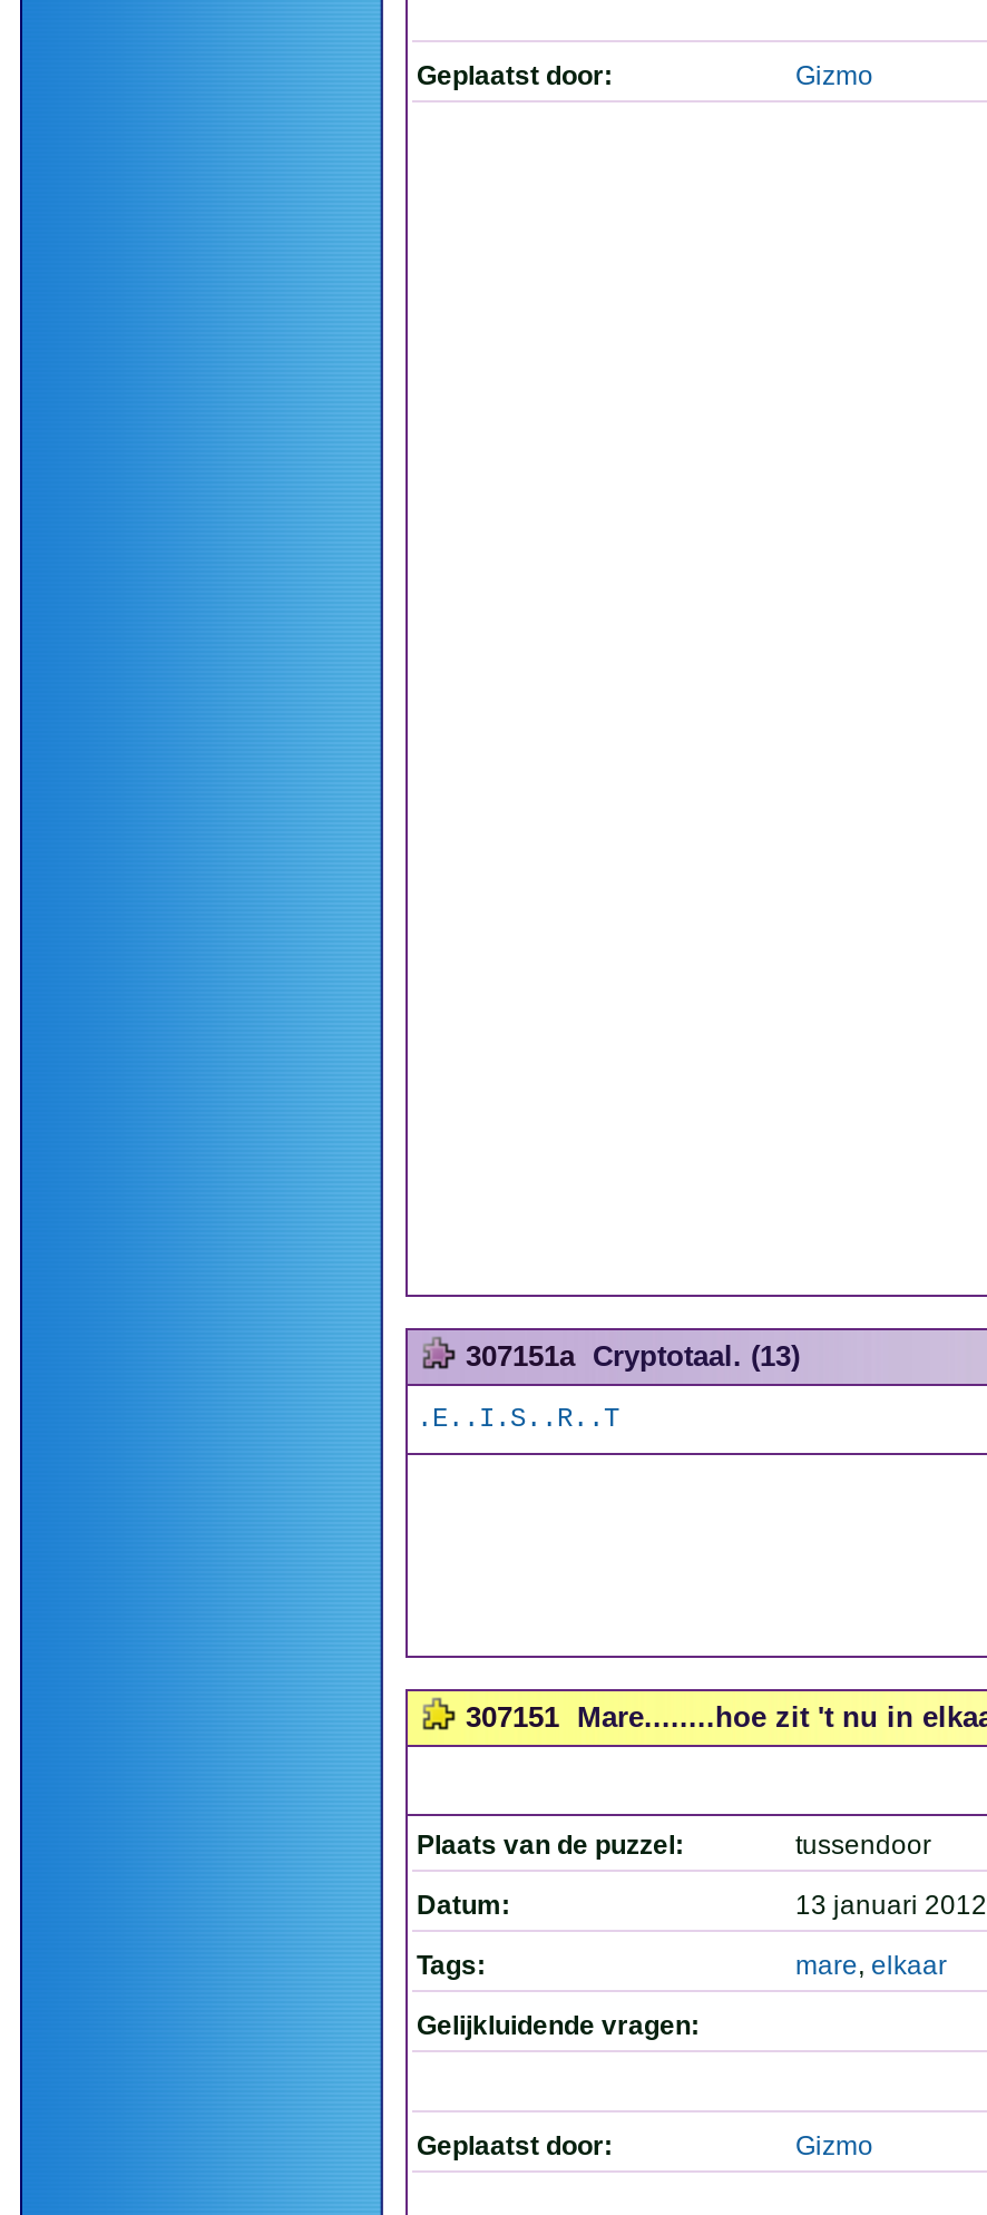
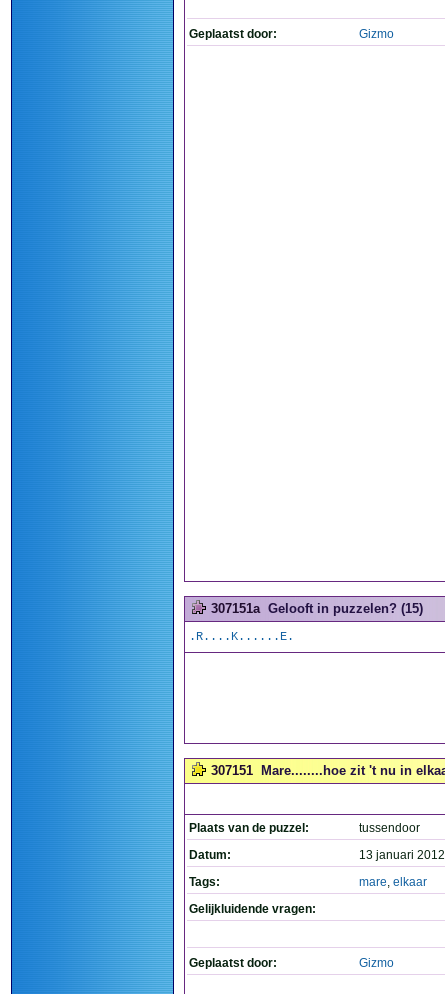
- 307151a Cryptotaal. (13)
+ 307151a Gelooft in puzzelen? (15)

- .E..I.S..R..T
+ .R....K......E.
